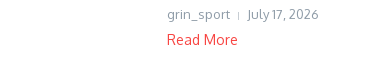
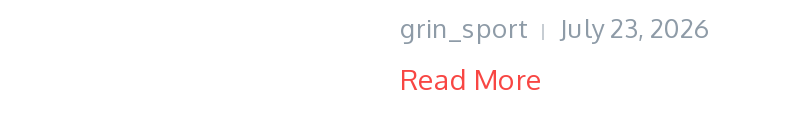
- grin_sport July 17, 2026
+ grin_sport July 23, 2026
